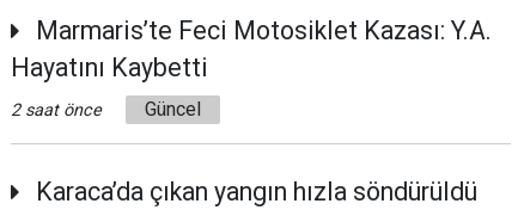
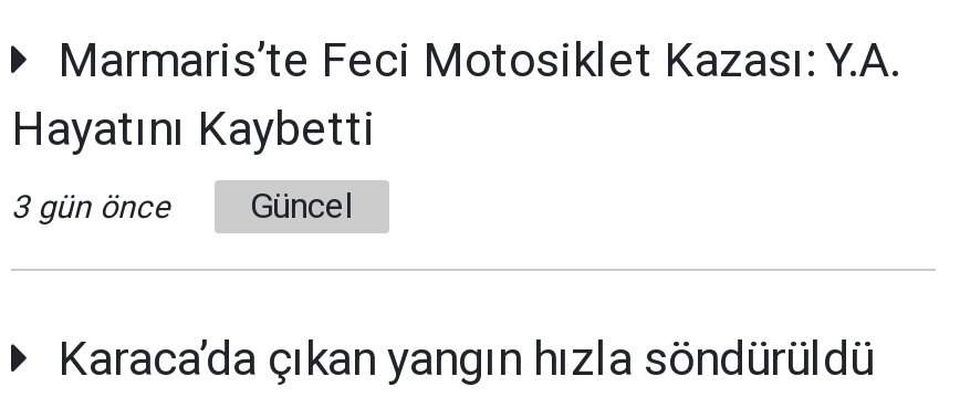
- 2 saat önce
+ 3 gün önce
